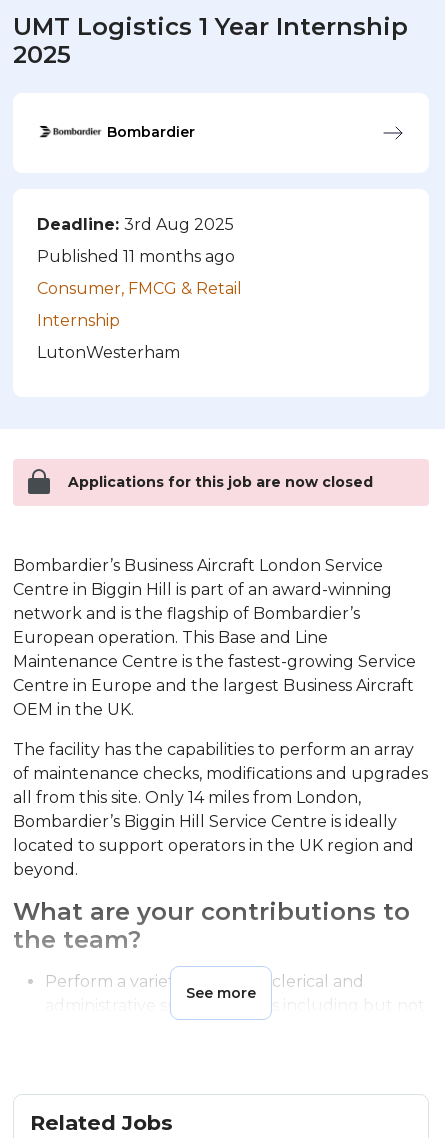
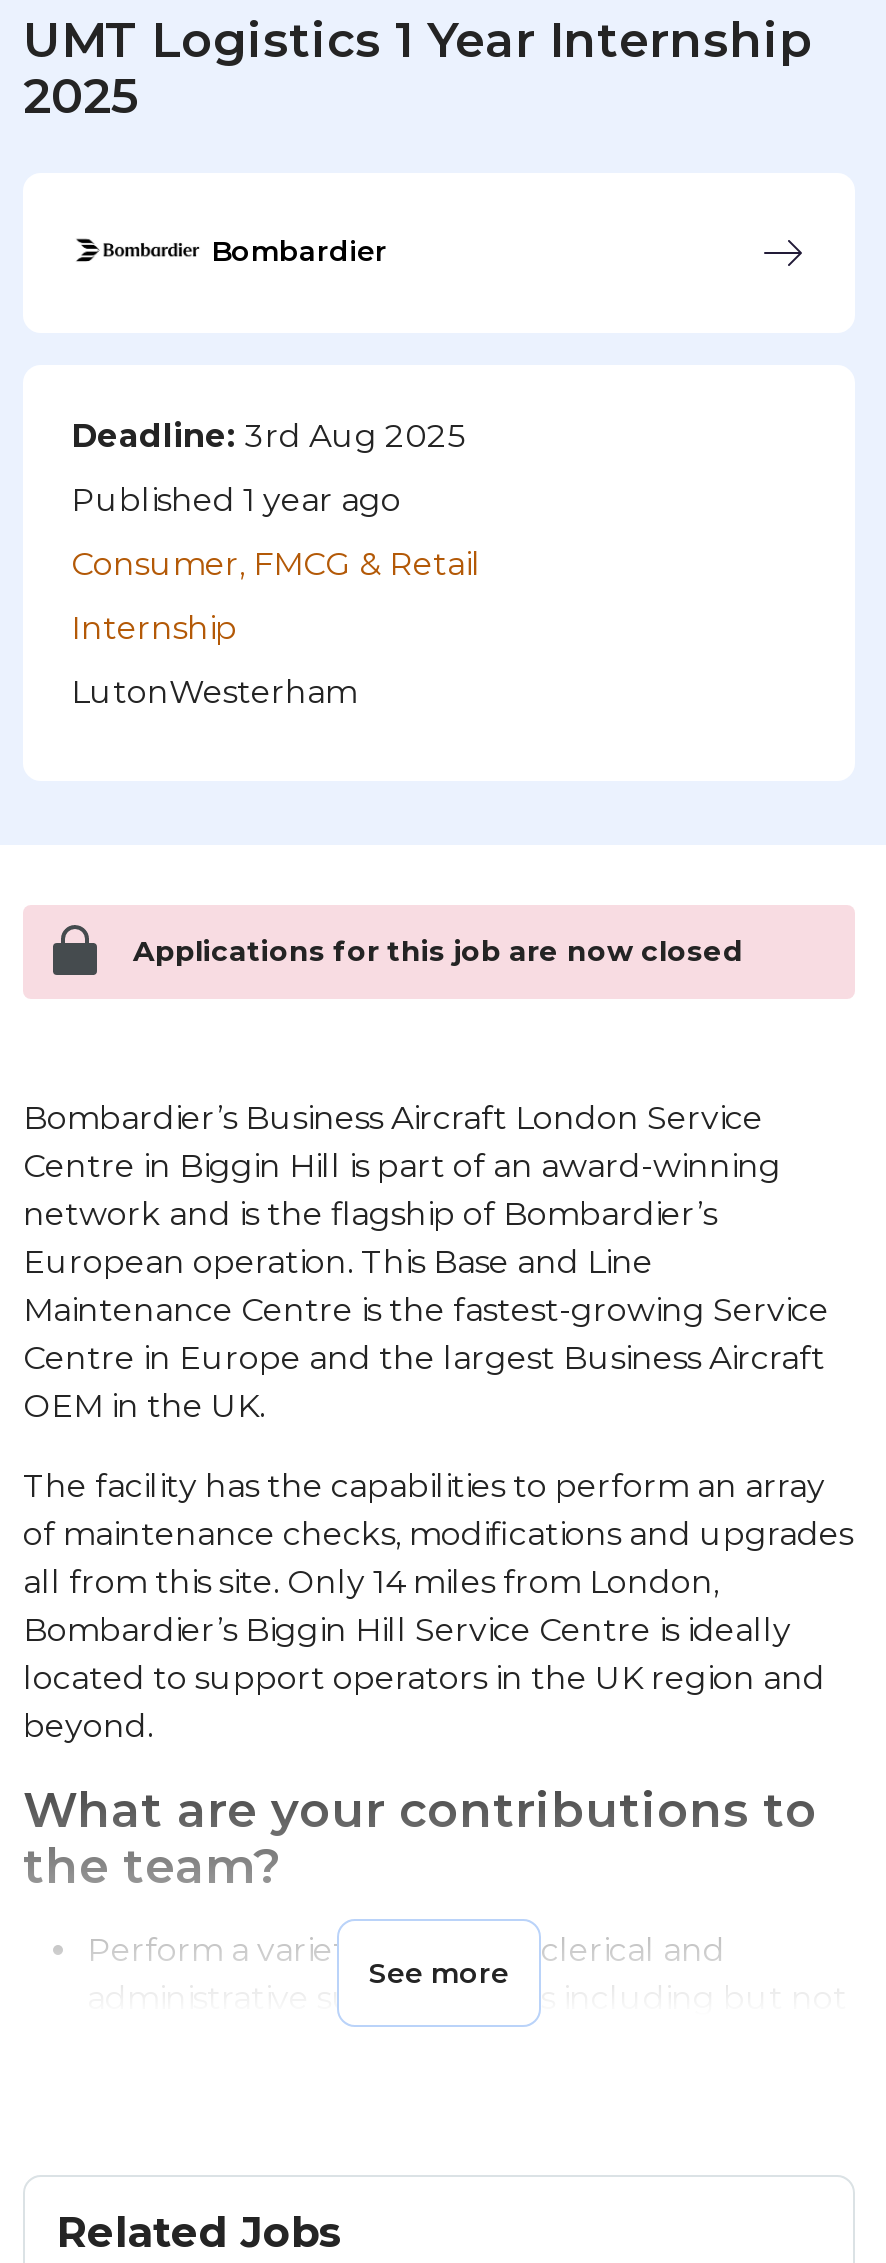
- Published 11 months ago
+ Published 1 year ago
